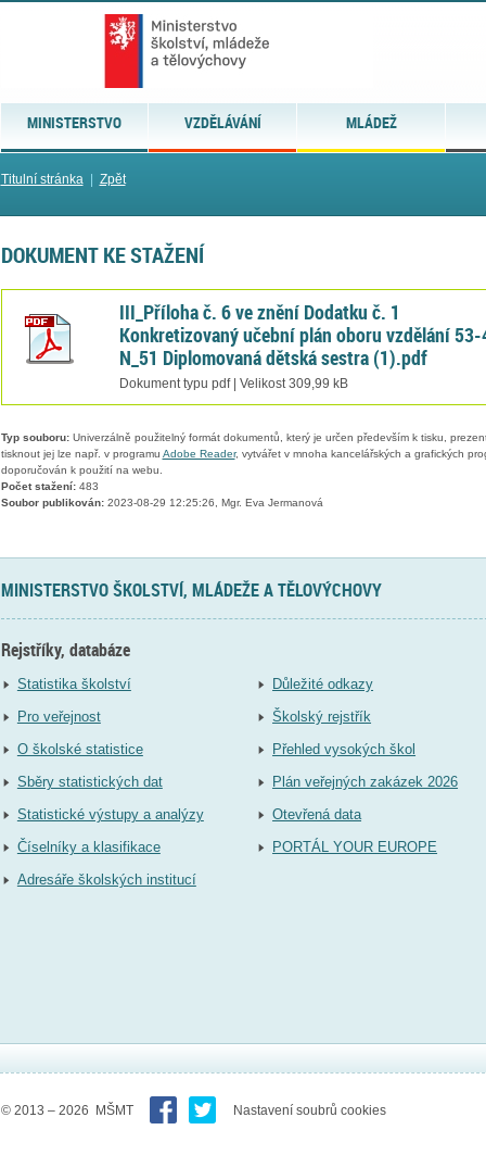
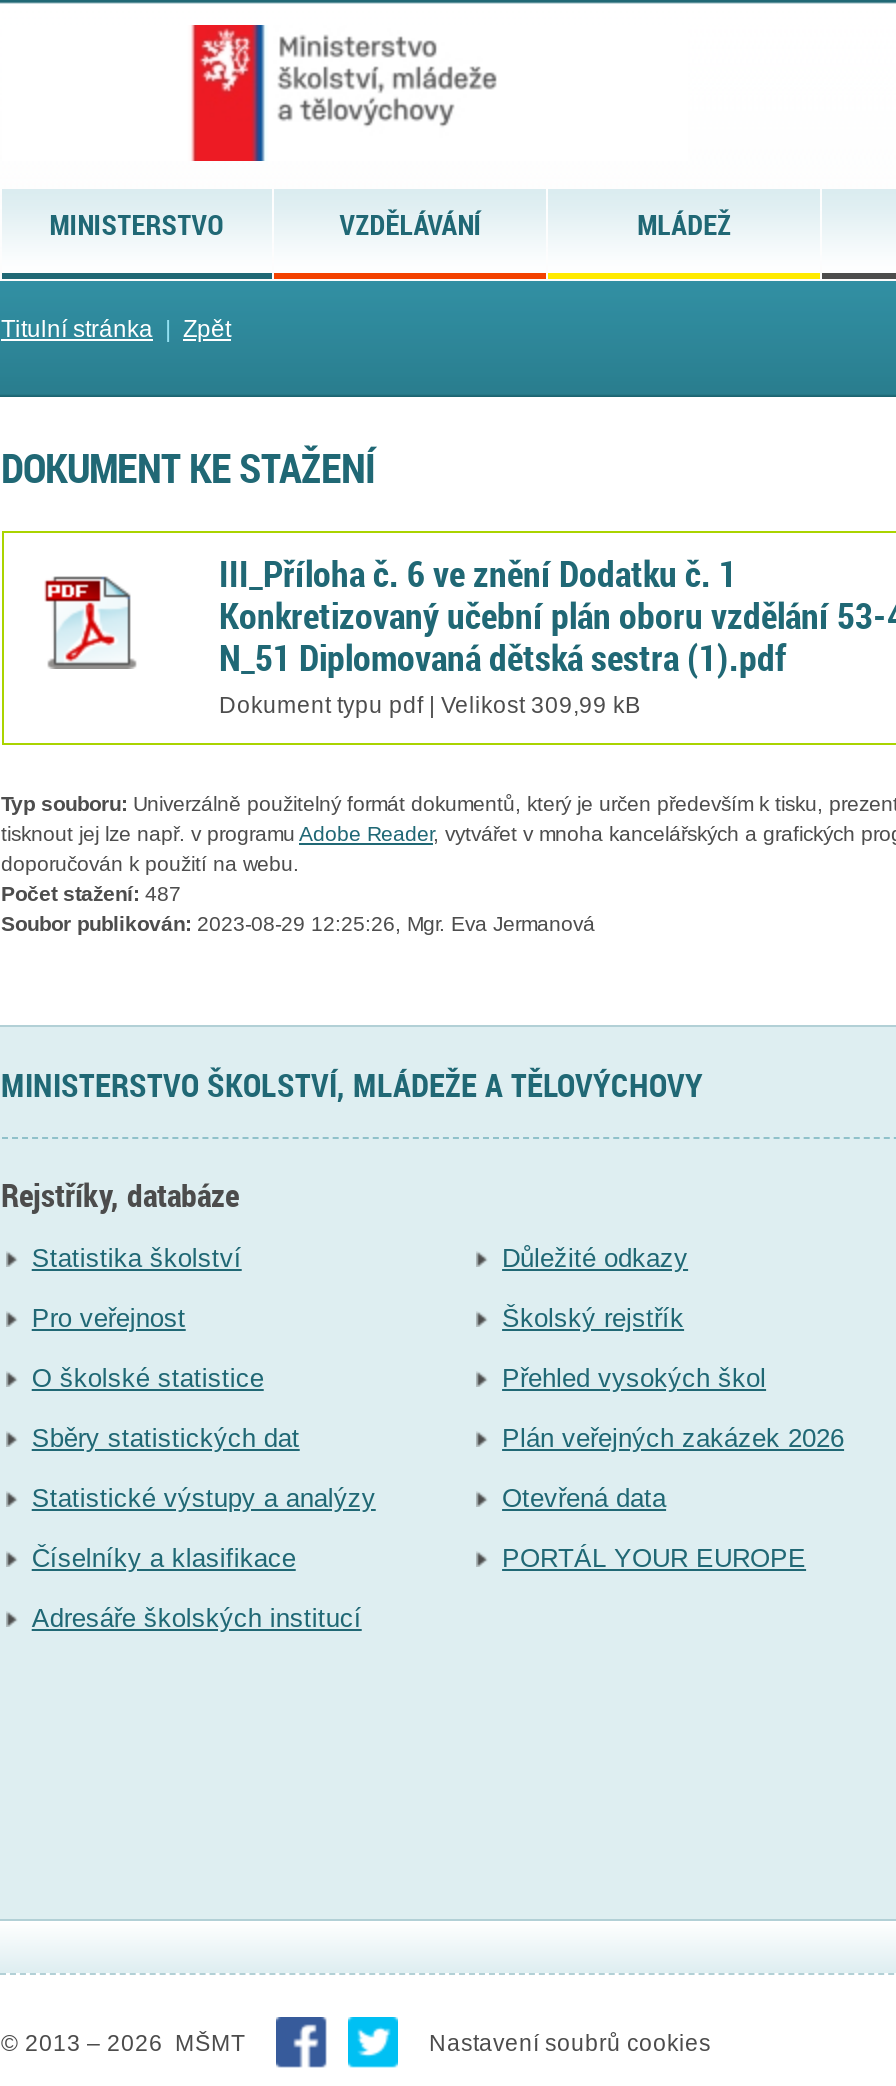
- Počet stažení: 483
+ Počet stažení: 487
